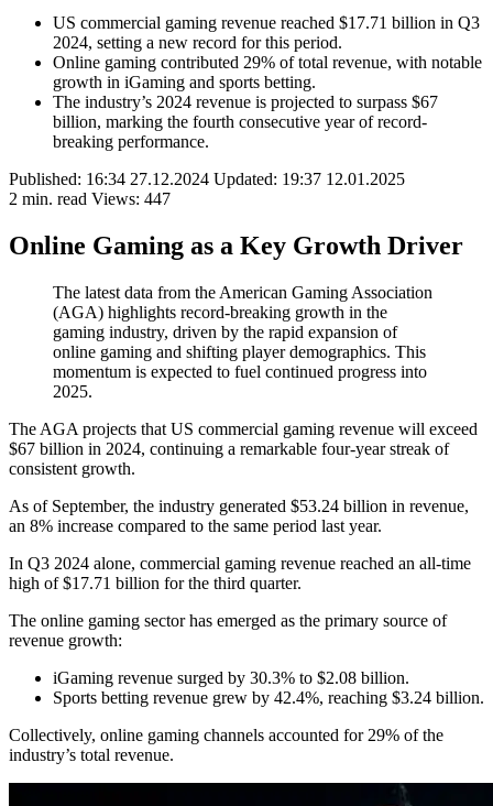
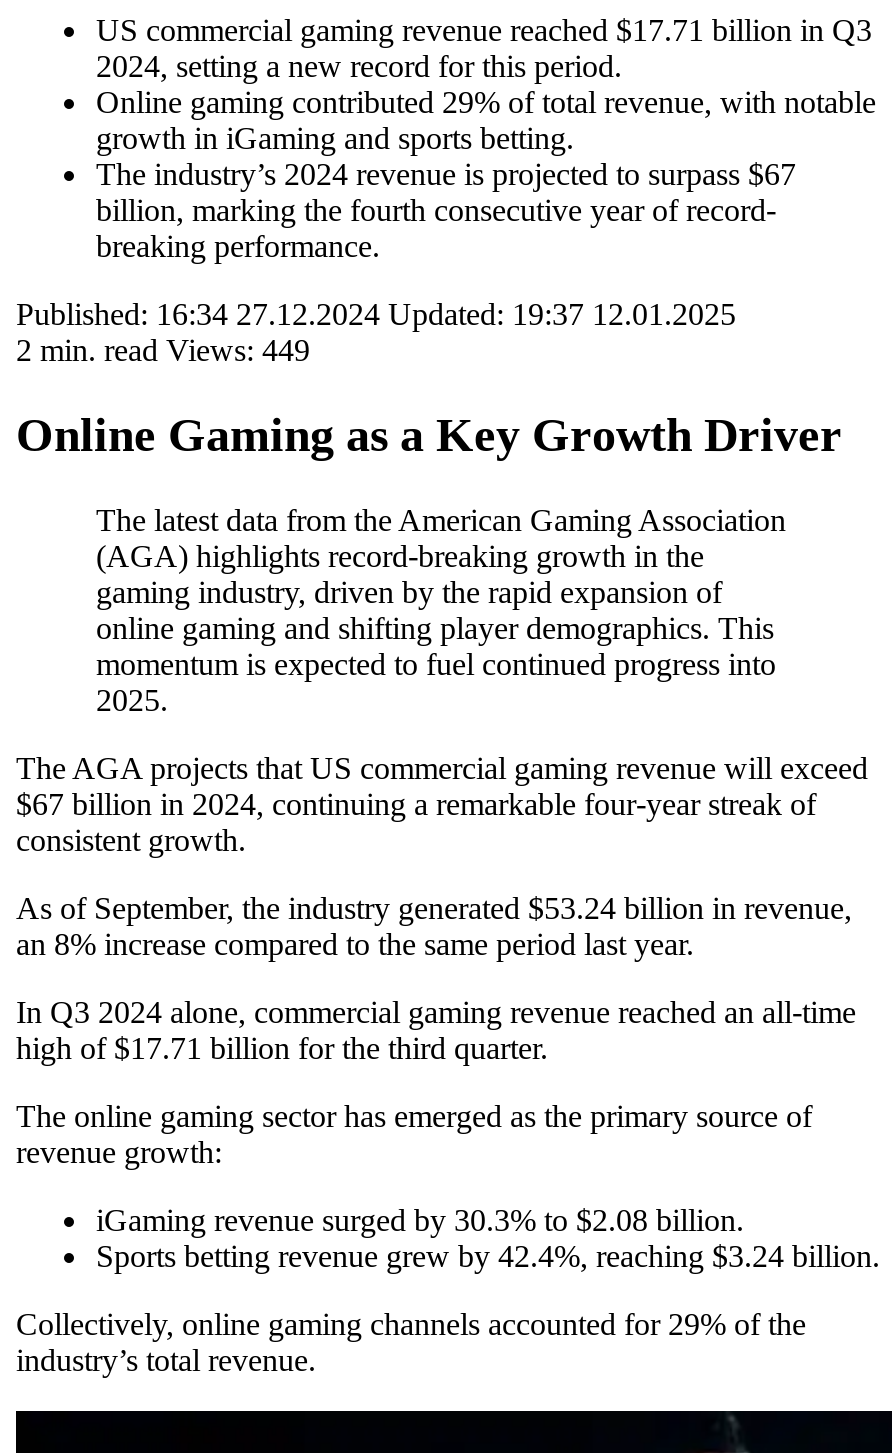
- 2 min. read Views: 447
+ 2 min. read Views: 449
